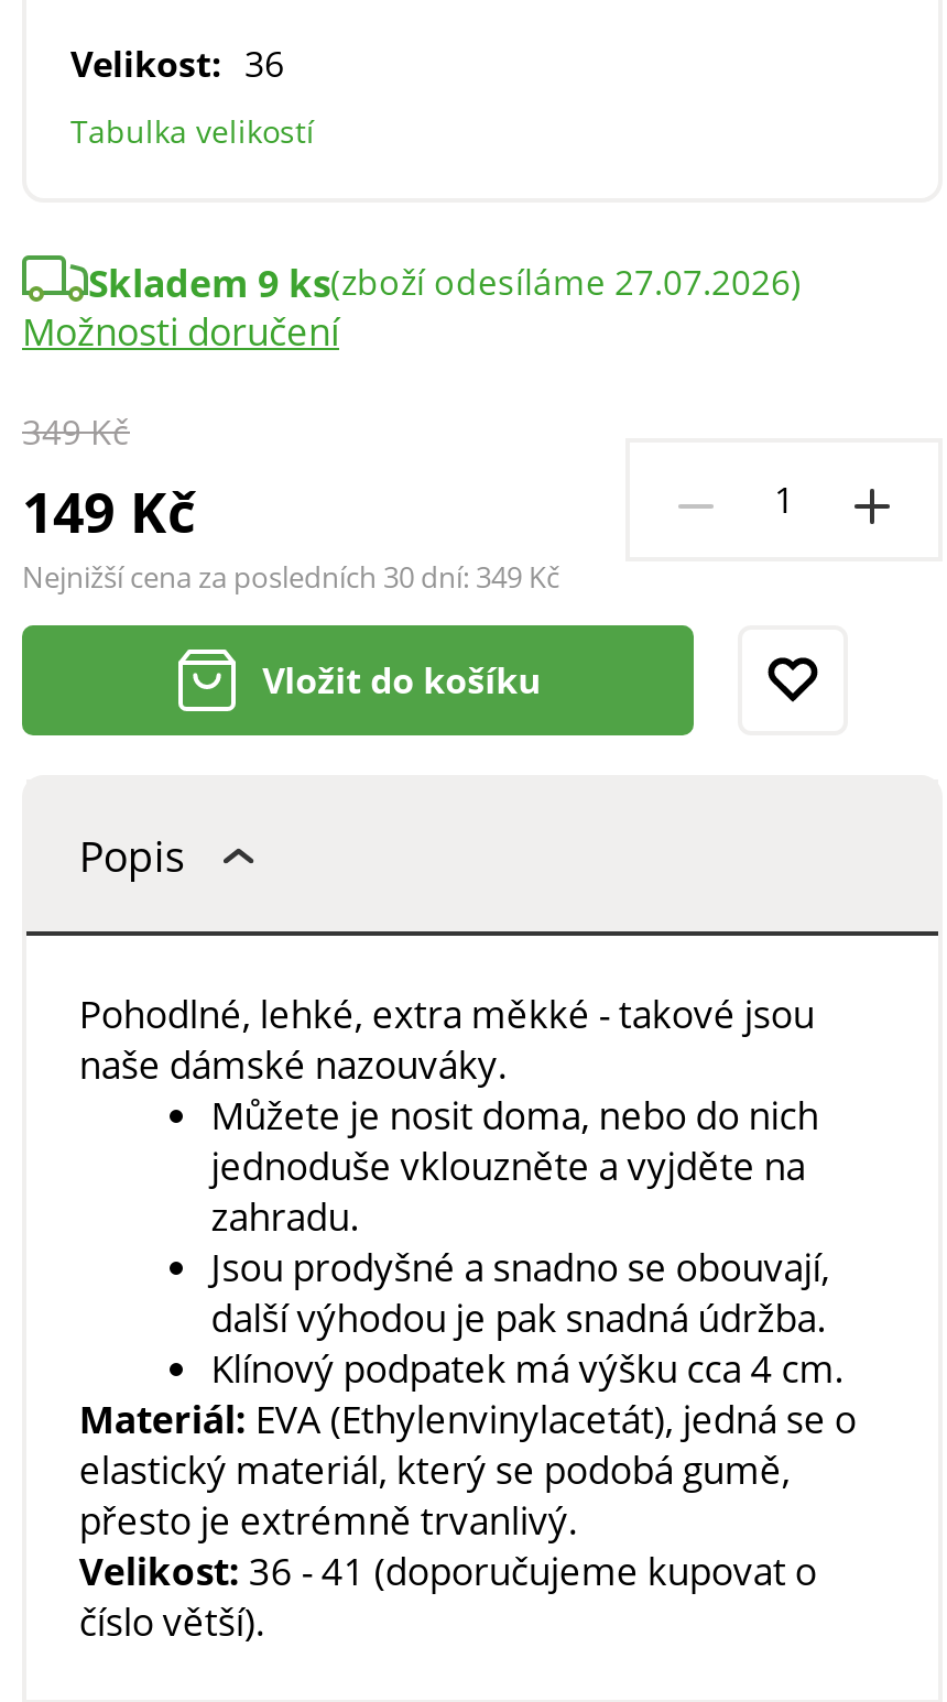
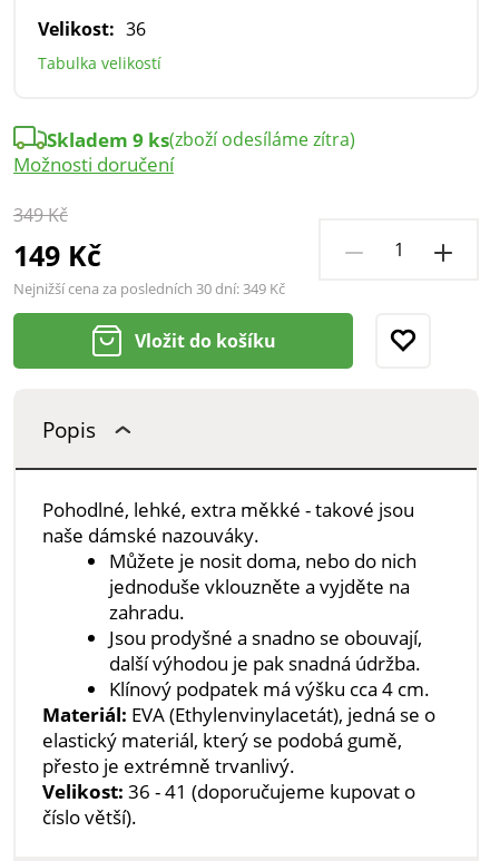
- Skladem 9 ks(zboží odesíláme 27.07.2026)
+ Skladem 9 ks(zboží odesíláme zítra)
